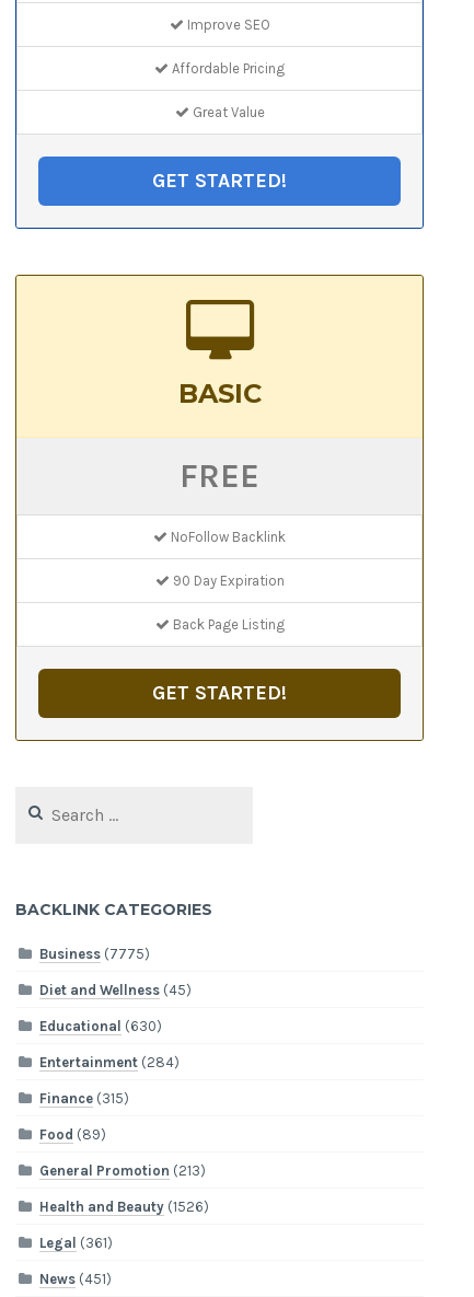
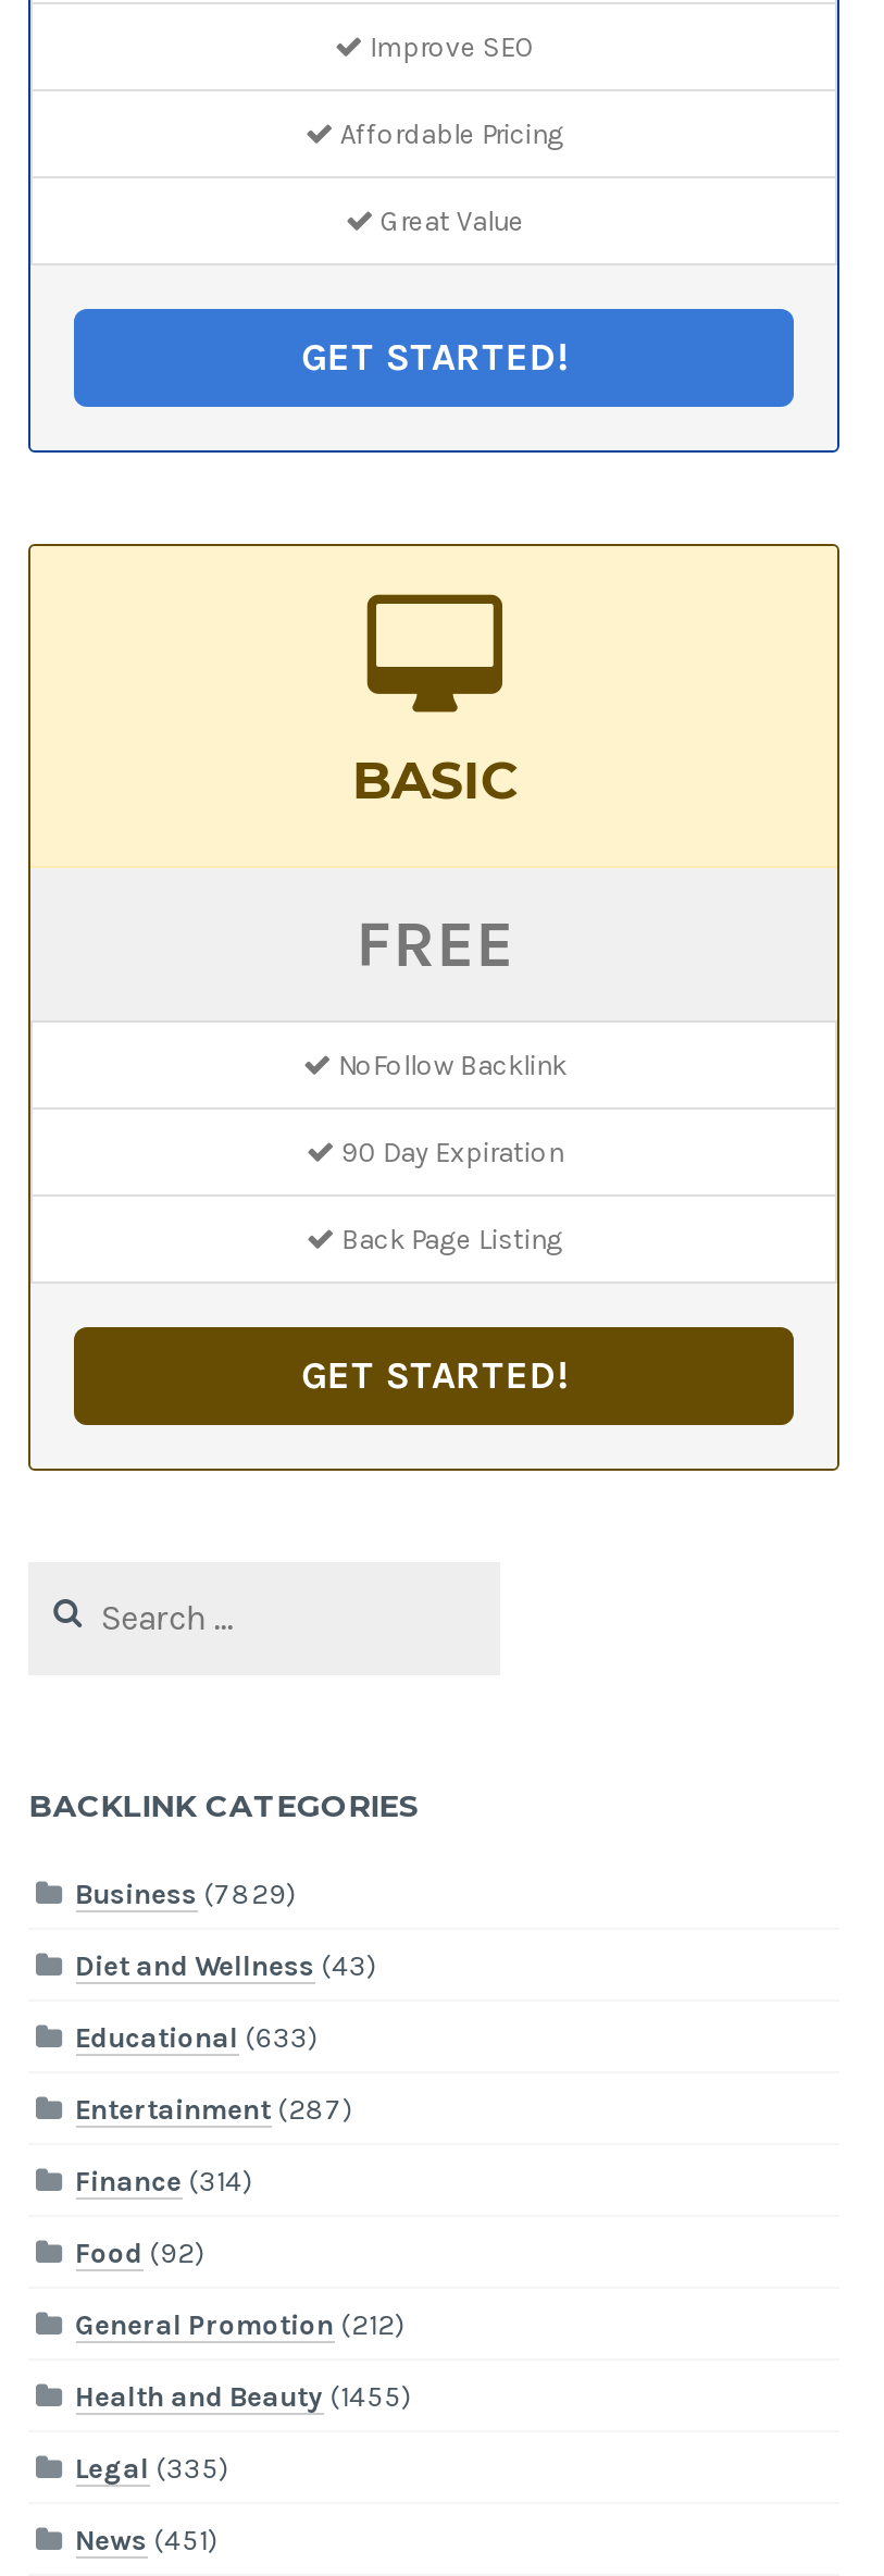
- Business (7775)
+ Business (7829)

- Diet and Wellness (45)
+ Diet and Wellness (43)

- Educational (630)
+ Educational (633)

- Entertainment (284)
+ Entertainment (287)

- Finance (315)
+ Finance (314)

- Food (89)
+ Food (92)

- General Promotion (213)
+ General Promotion (212)

- Health and Beauty (1526)
+ Health and Beauty (1455)

- Legal (361)
+ Legal (335)
